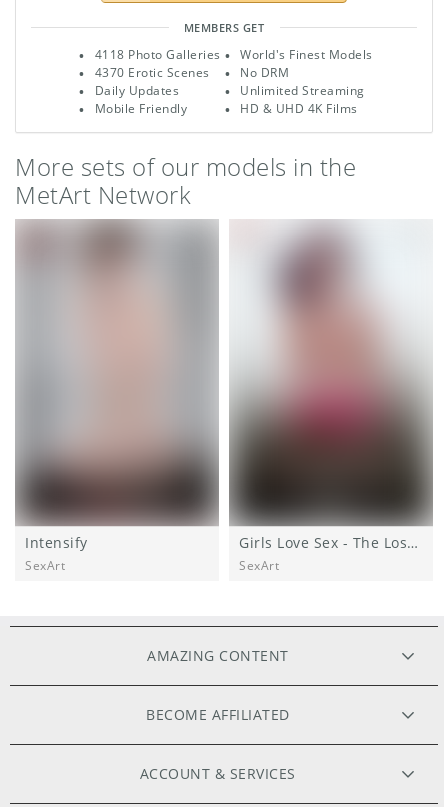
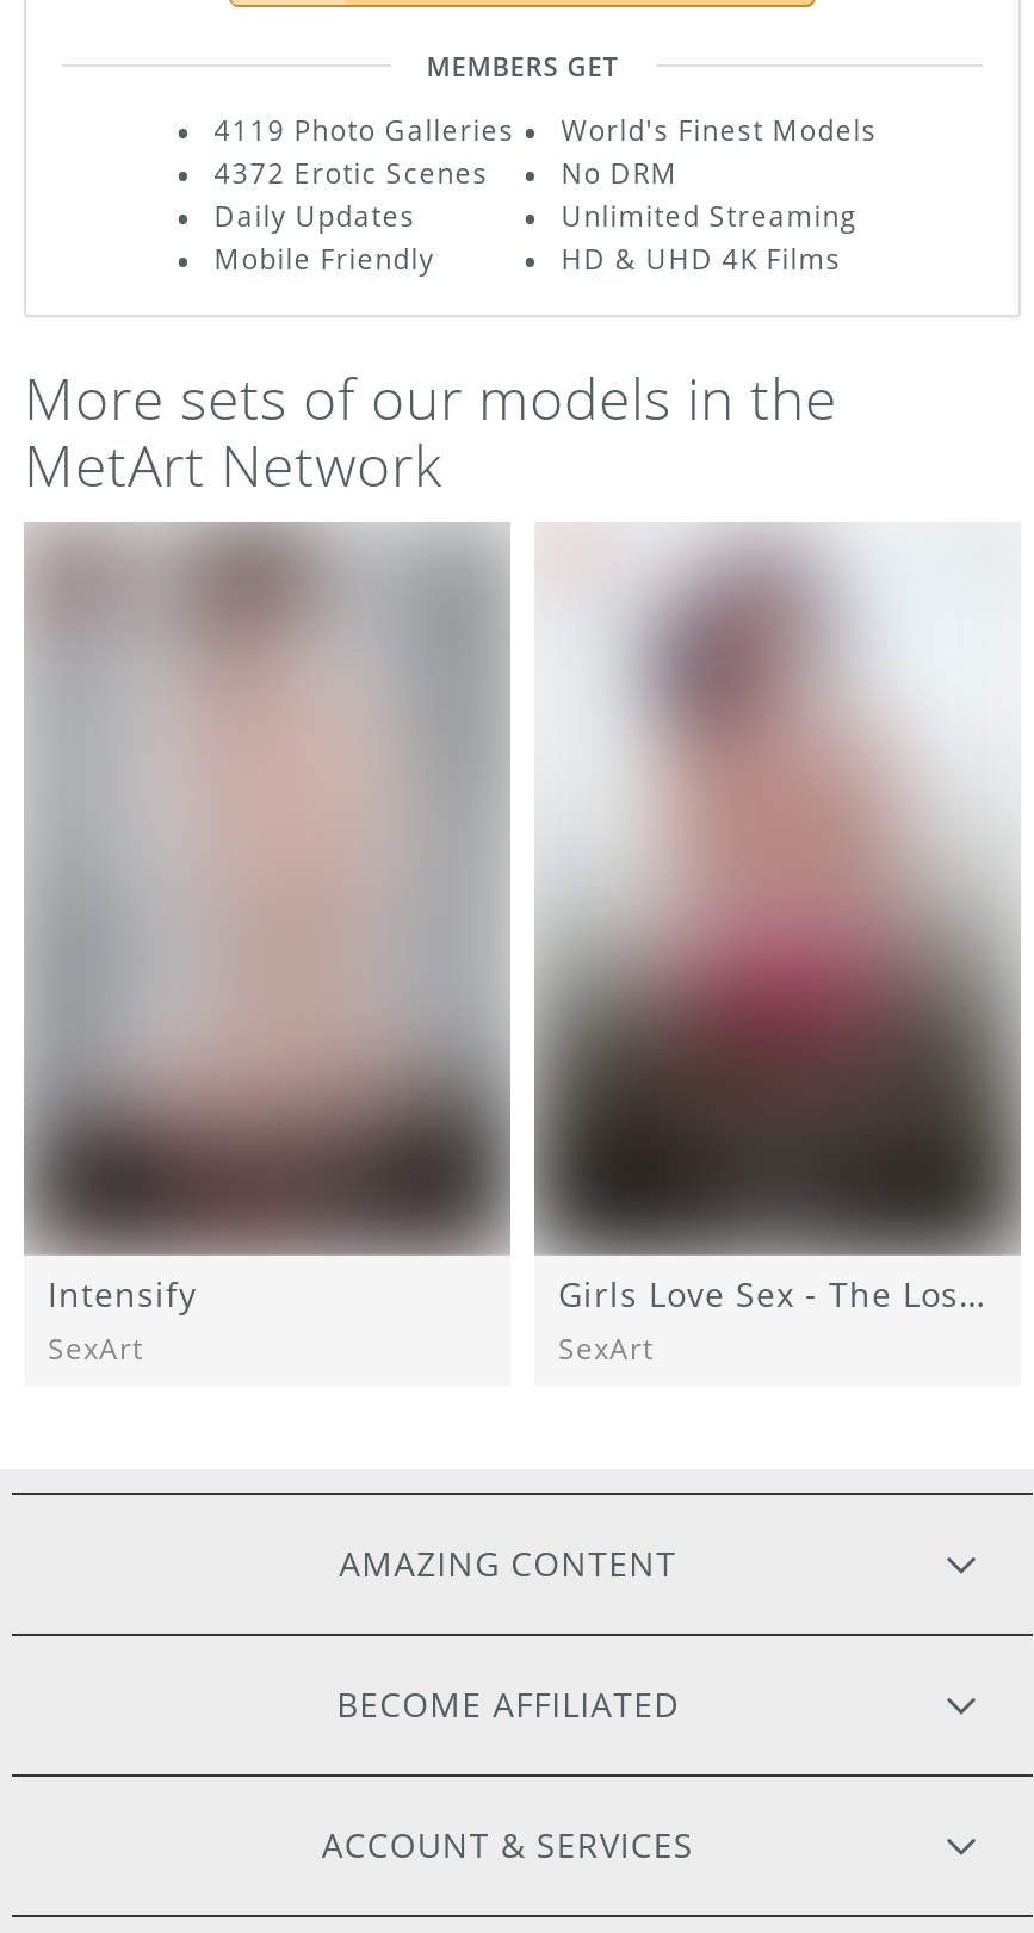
- 4118 Photo Galleries
+ 4119 Photo Galleries

- 4370 Erotic Scenes
+ 4372 Erotic Scenes
